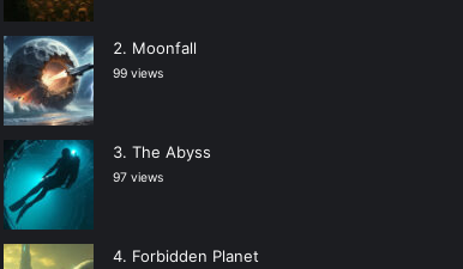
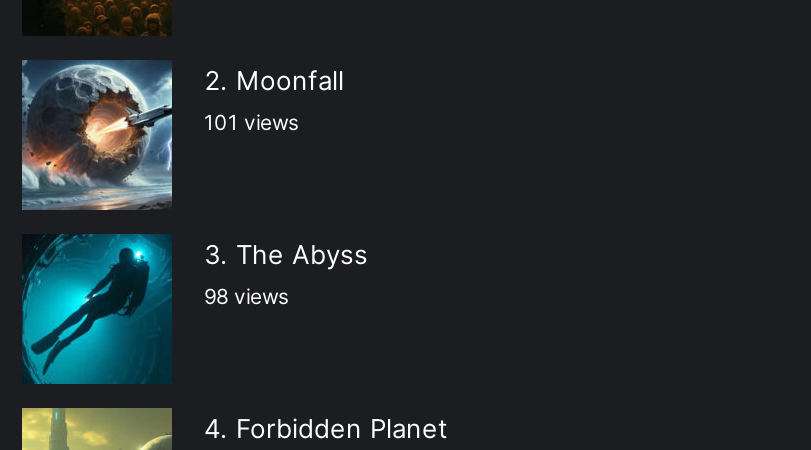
- 99 views
+ 101 views

- 97 views
+ 98 views
